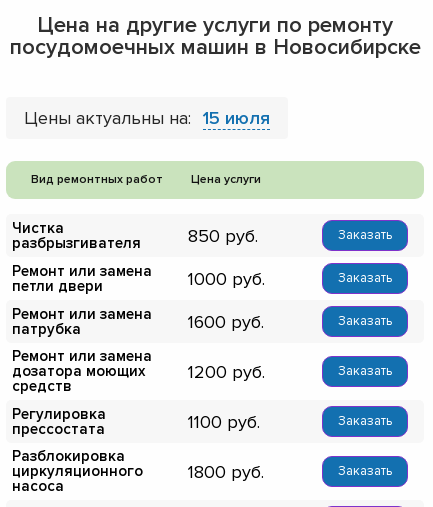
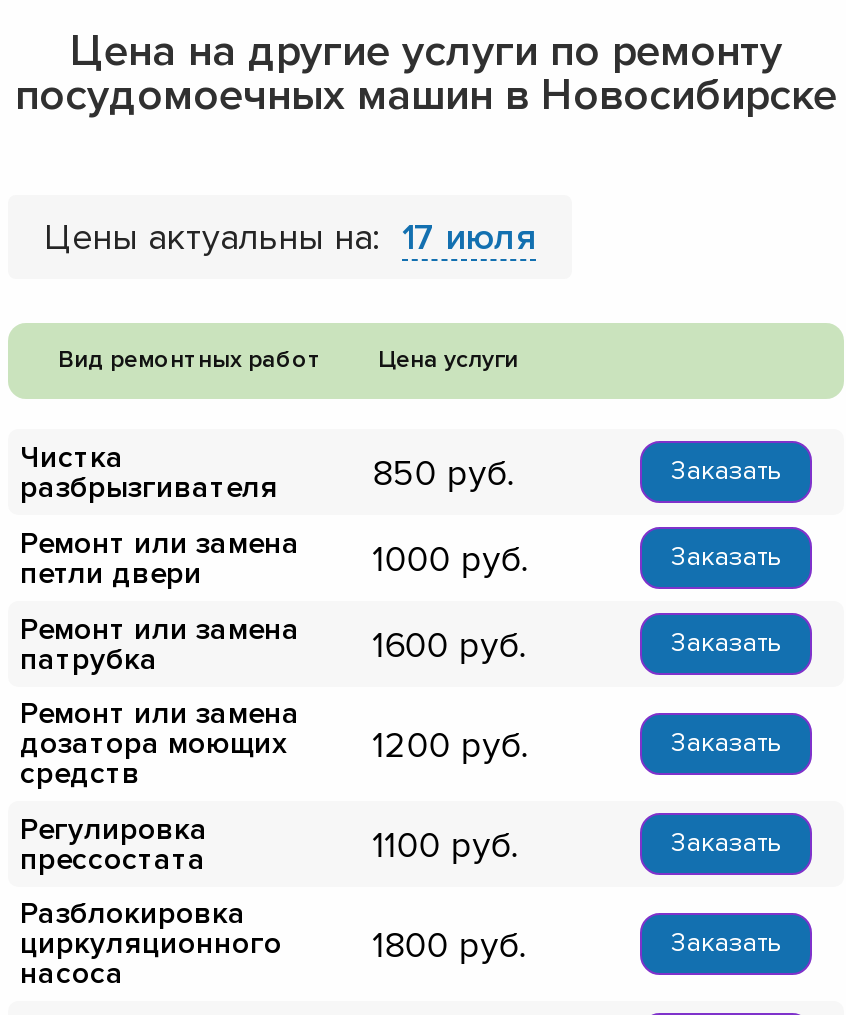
- Цены актуальны на: 15 июля
+ Цены актуальны на: 17 июля
